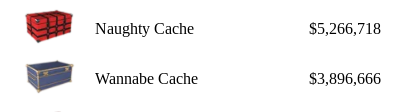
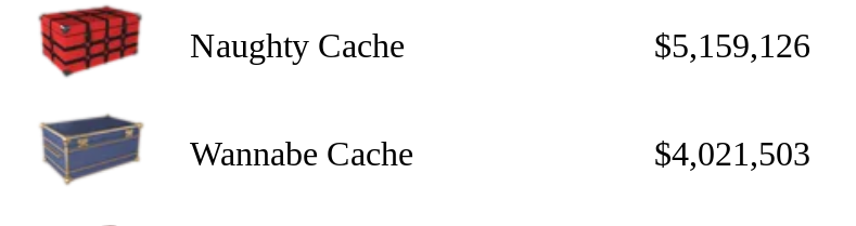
- $5,266,718
+ $5,159,126

- $3,896,666
+ $4,021,503
